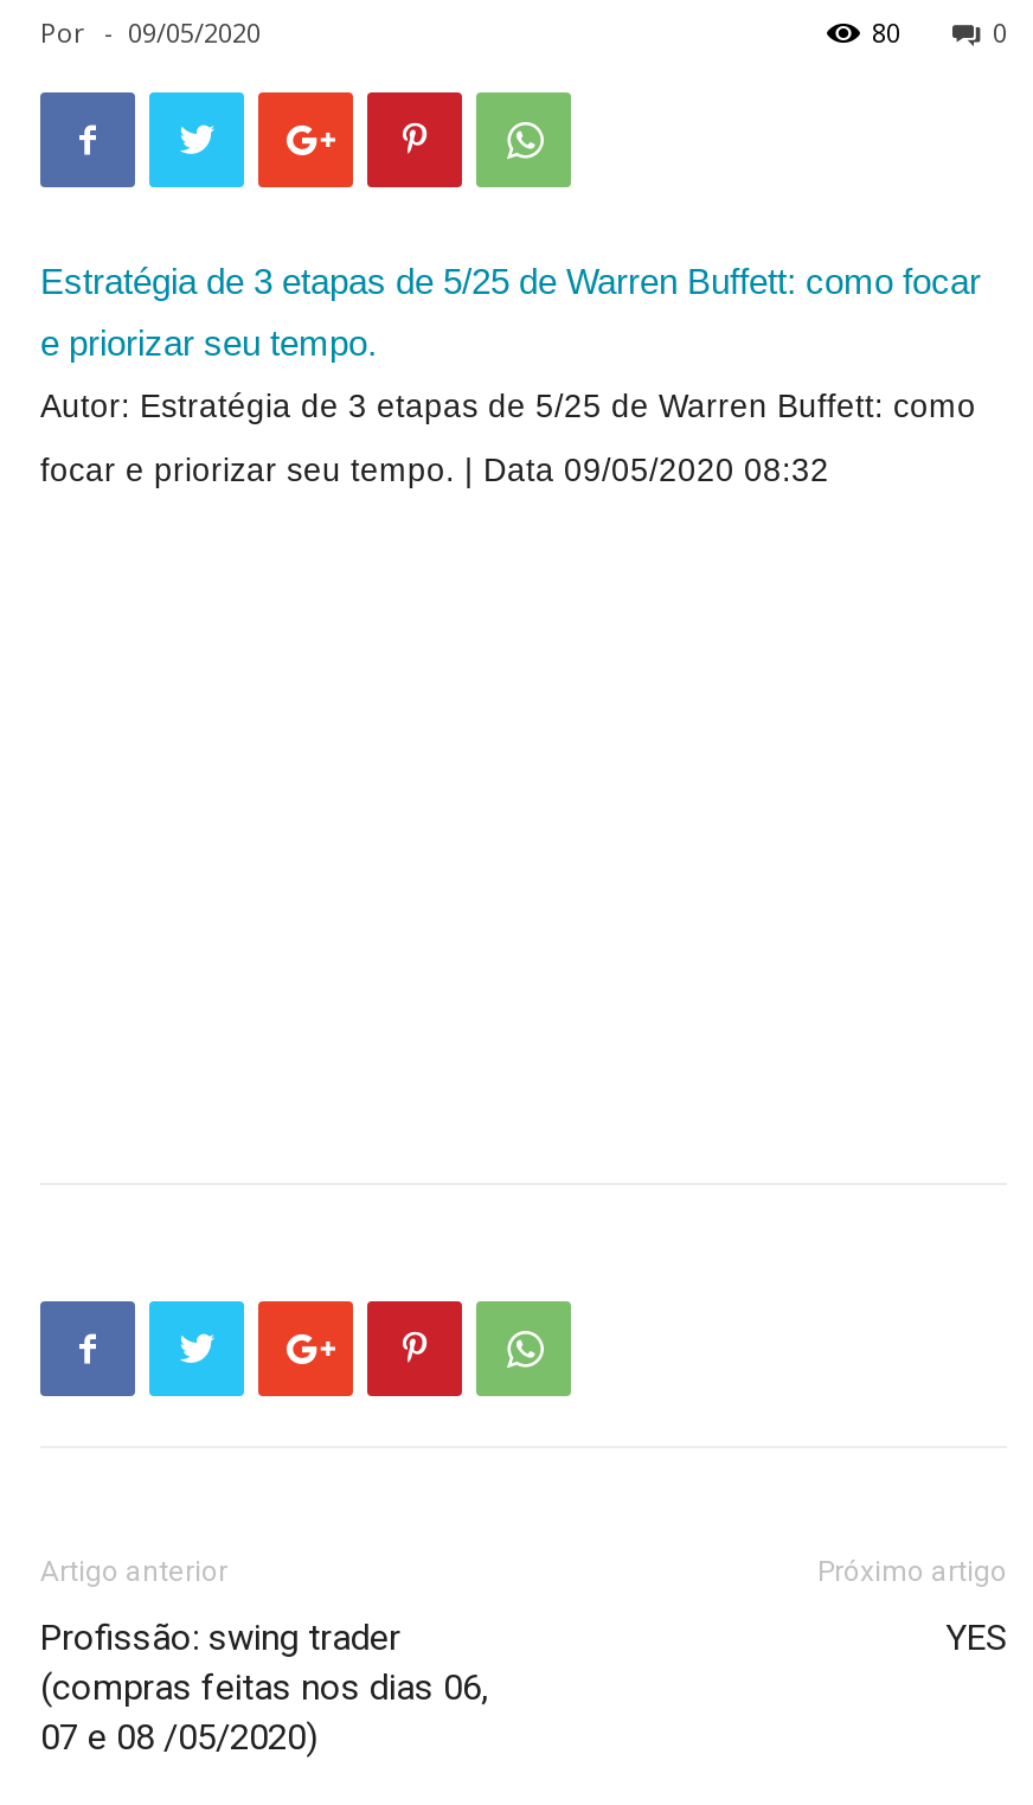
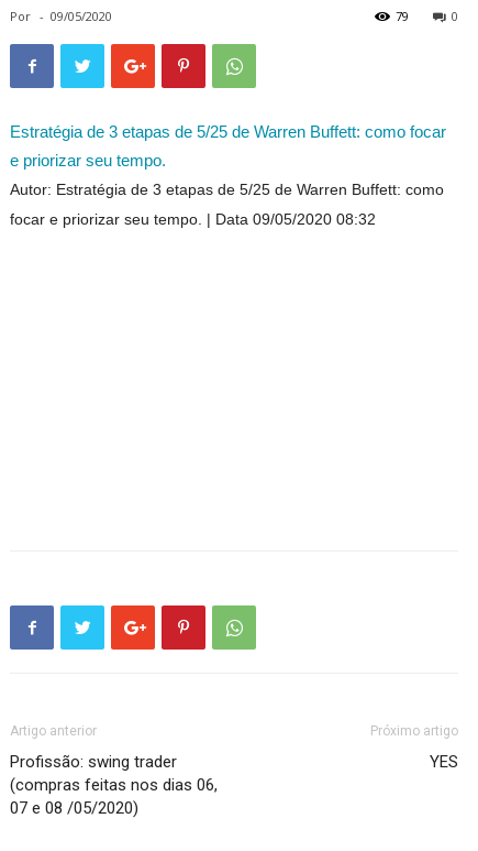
- 80
+ 79
